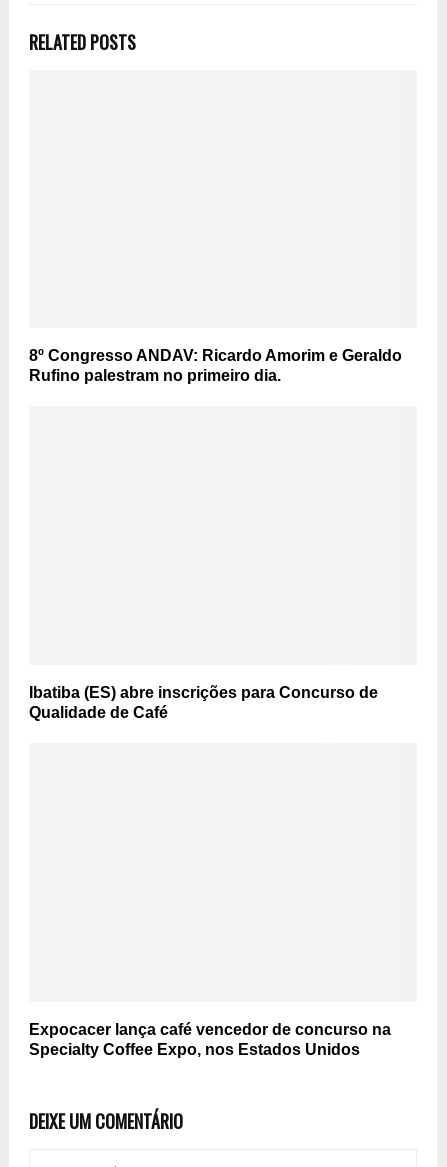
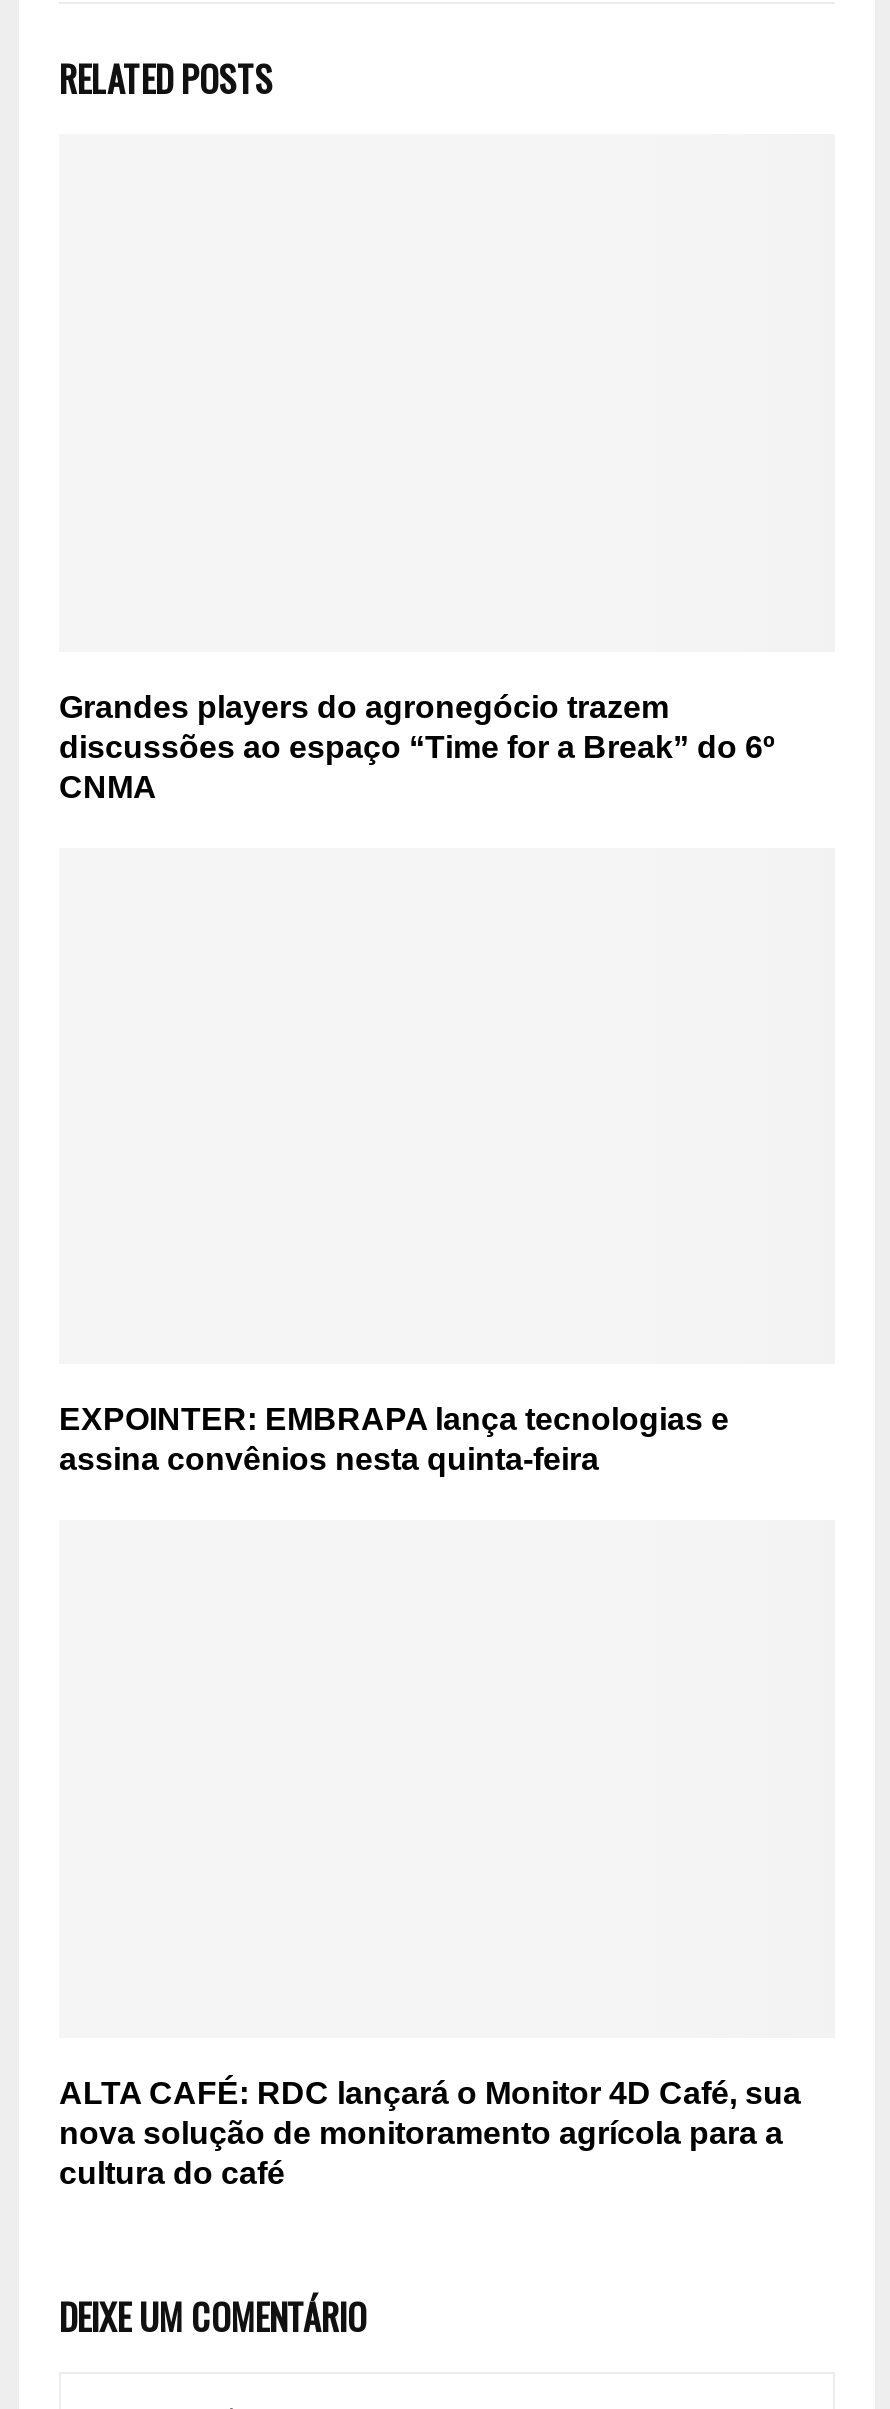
- 8º Congresso ANDAV: Ricardo Amorim e Geraldo
- Rufino palestram no primeiro dia.
+ Grandes players do agronegócio trazem
+ discussões ao espaço “Time for a Break” do 6º
+ CNMA

- Ibatiba (ES) abre inscrições para Concurso de
- Qualidade de Café
+ EXPOINTER: EMBRAPA lança tecnologias e
+ assina convênios nesta quinta-feira

- Expocacer lança café vencedor de concurso na
- Specialty Coffee Expo, nos Estados Unidos
+ ALTA CAFÉ: RDC lançará o Monitor 4D Café, sua
+ nova solução de monitoramento agrícola para a
+ cultura do café
